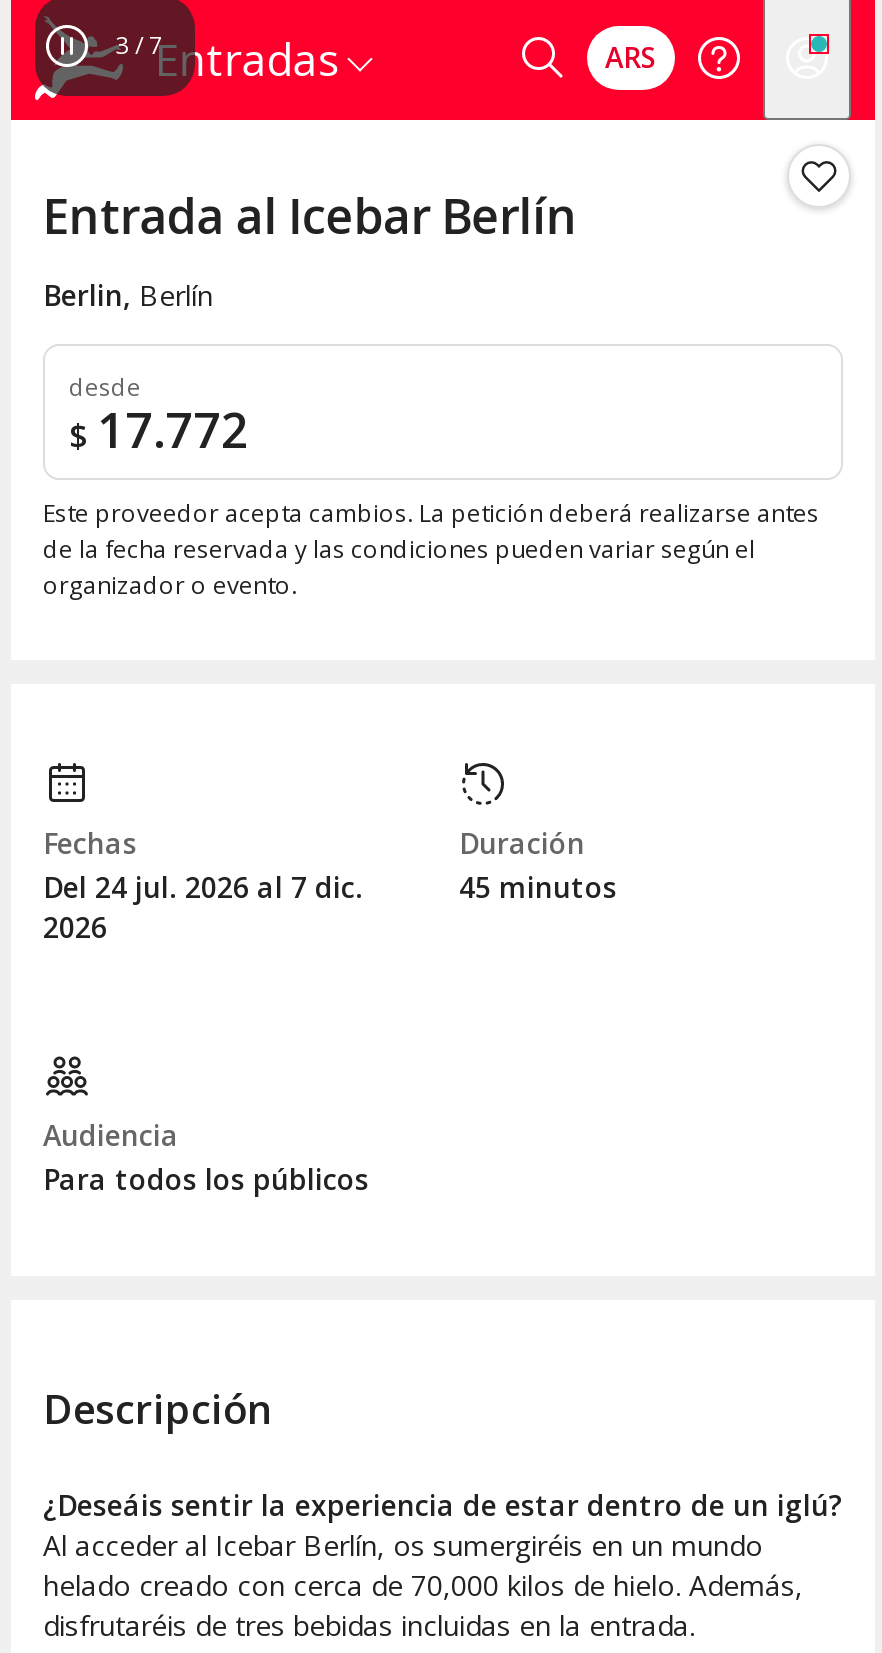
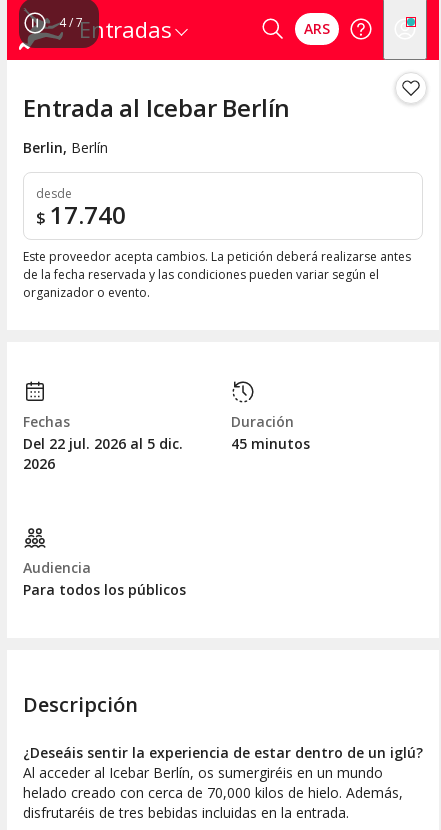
- $ 17.772
+ $ 17.740

- Del 24 jul. 2026 al 7 dic.
+ Del 22 jul. 2026 al 5 dic.
